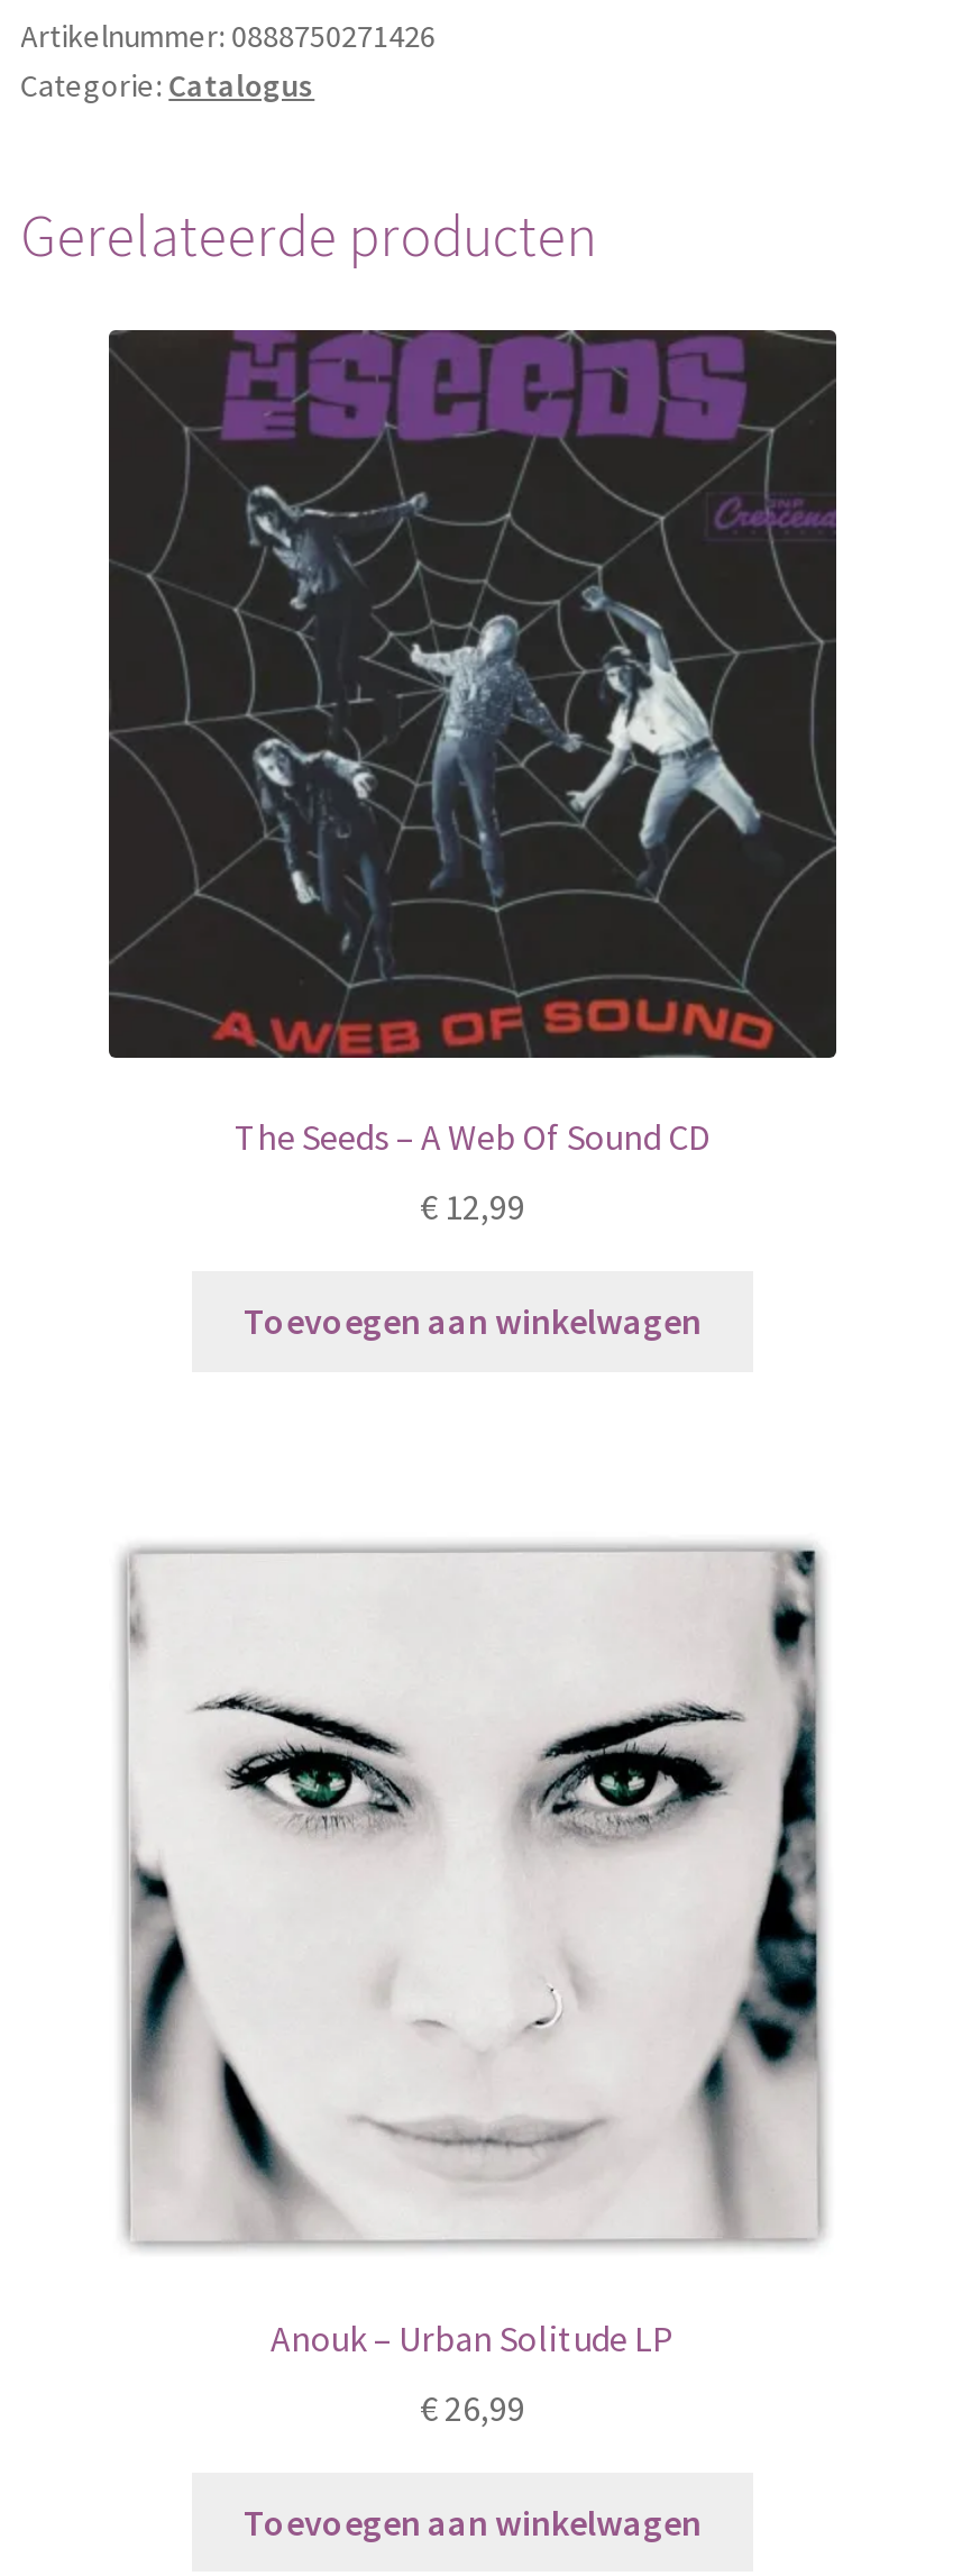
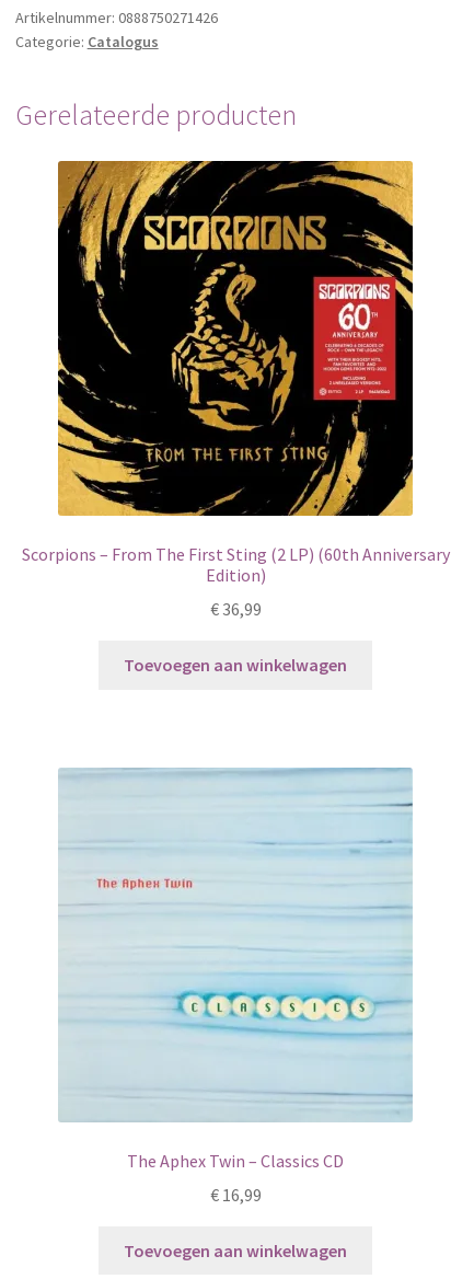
- [image]
- The Seeds – A Web Of Sound CD
+ [image]
+ Scorpions – From The First Sting (2 LP) (60th Anniversary
+ Edition)

- €12,99
+ €36,99

- [image]
- Anouk – Urban Solitude LP
+ [image]
+ The Aphex Twin – Classics CD

- €26,99
+ €16,99
